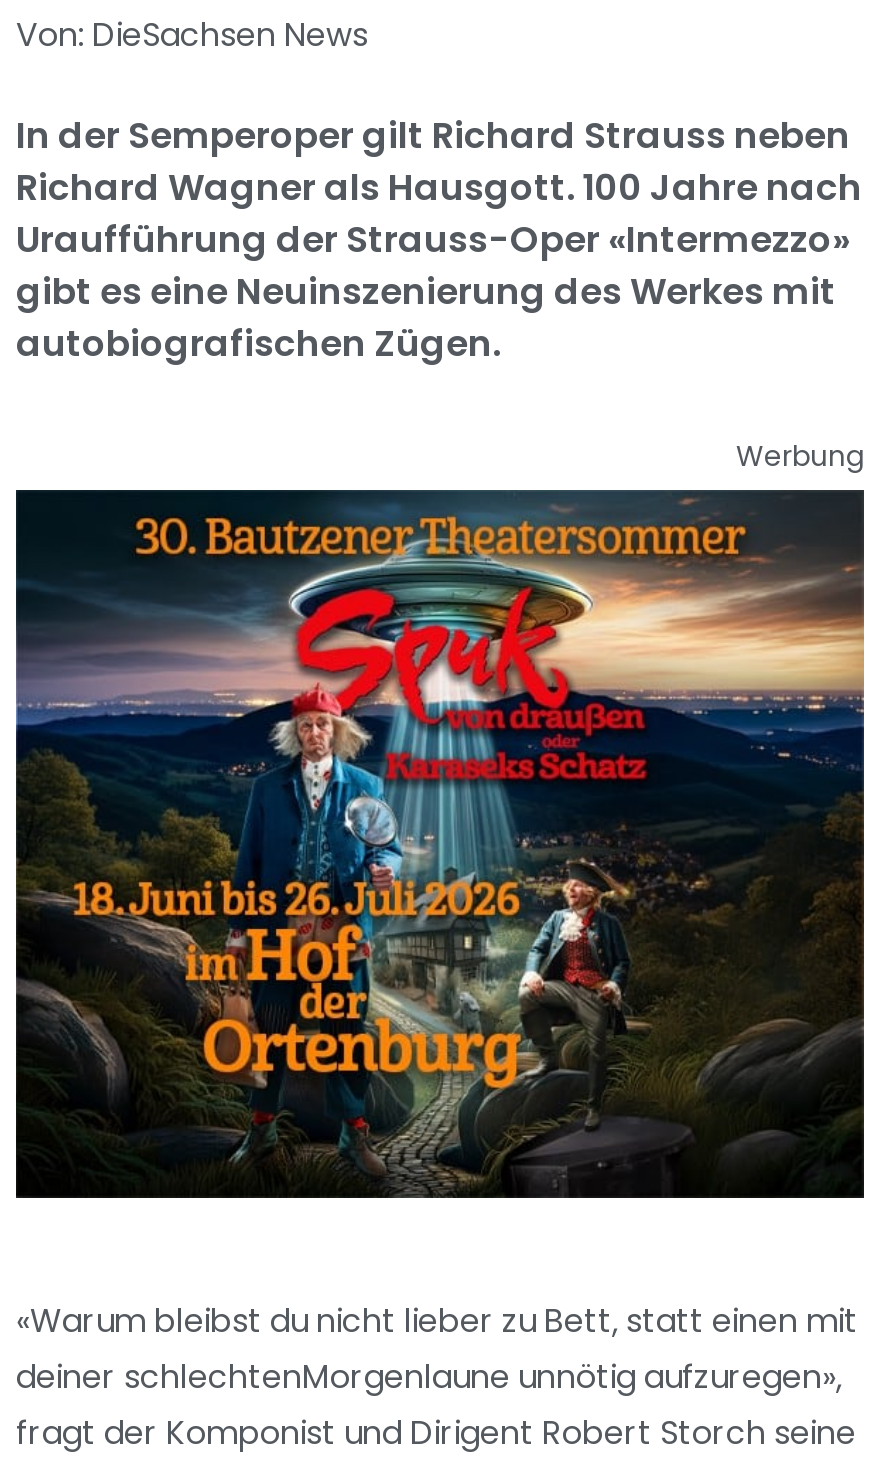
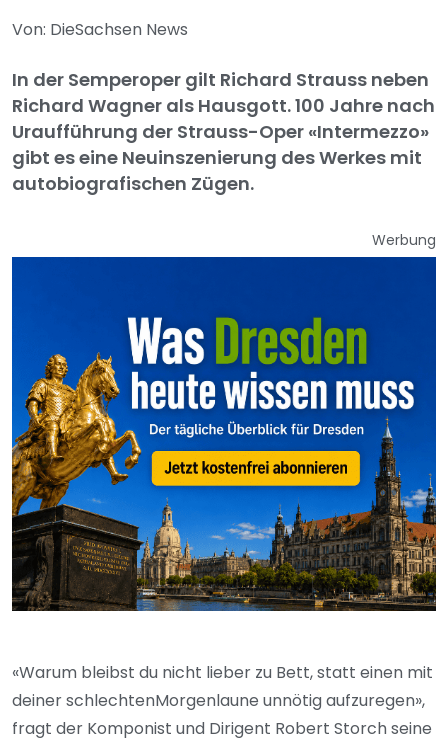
- [image]
+ [image]
